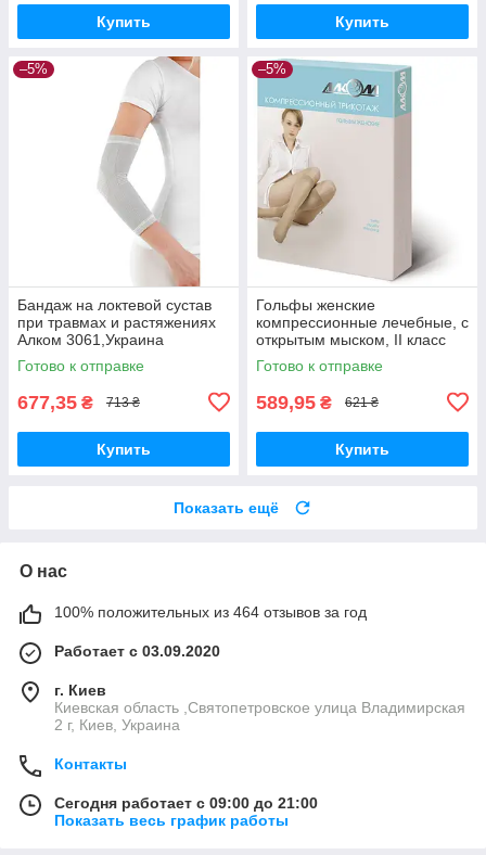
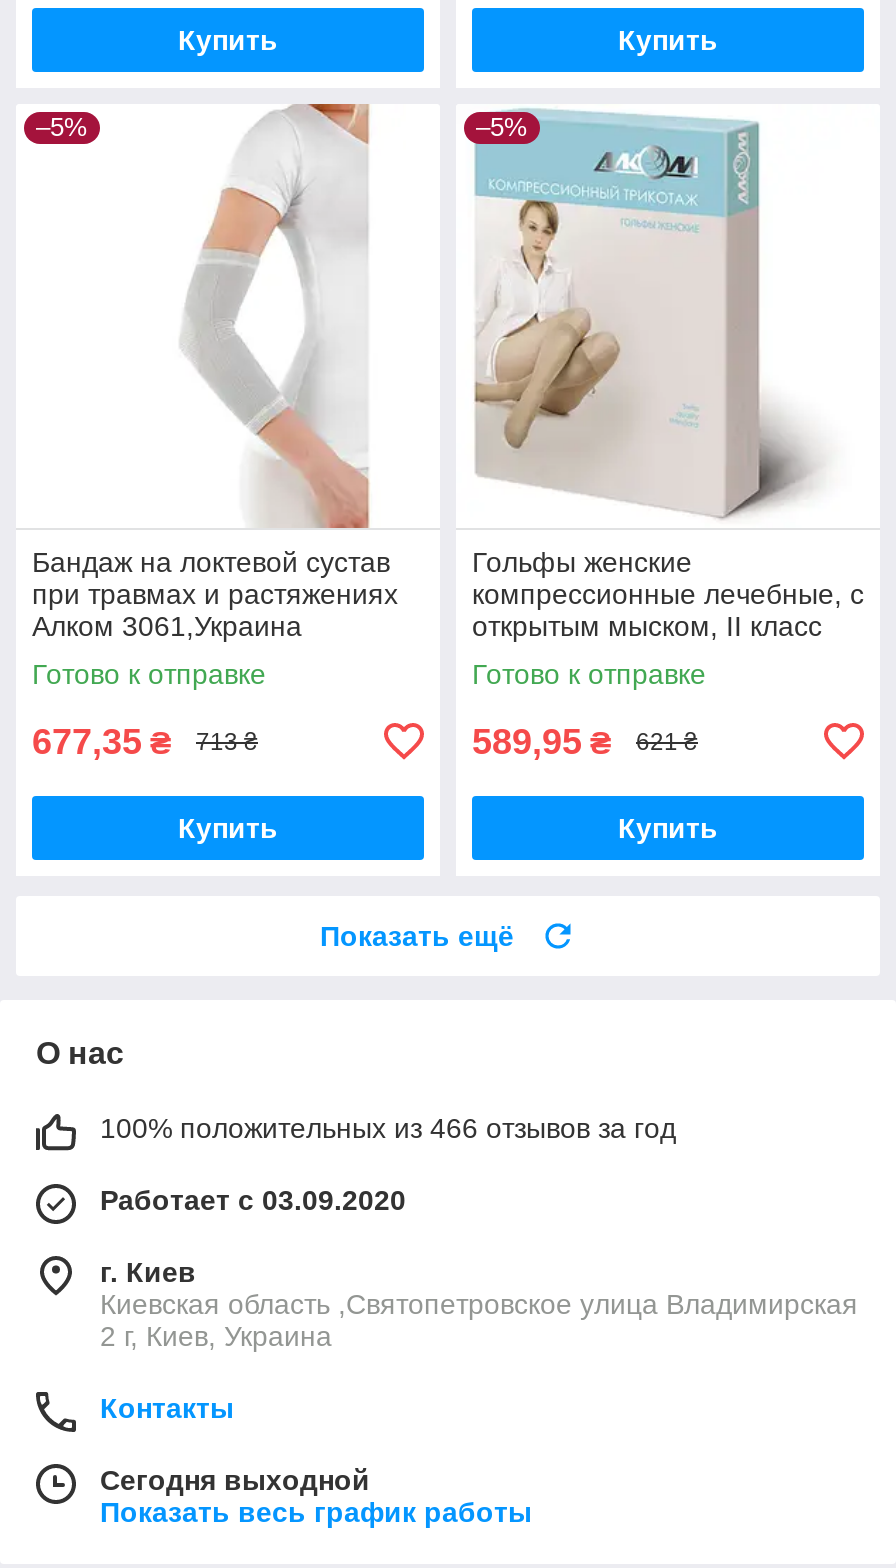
- 100% положительных из 464 отзывов за год
+ 100% положительных из 466 отзывов за год

- Сегодня работает с 09:00 до 21:00
+ Сегодня выходной
